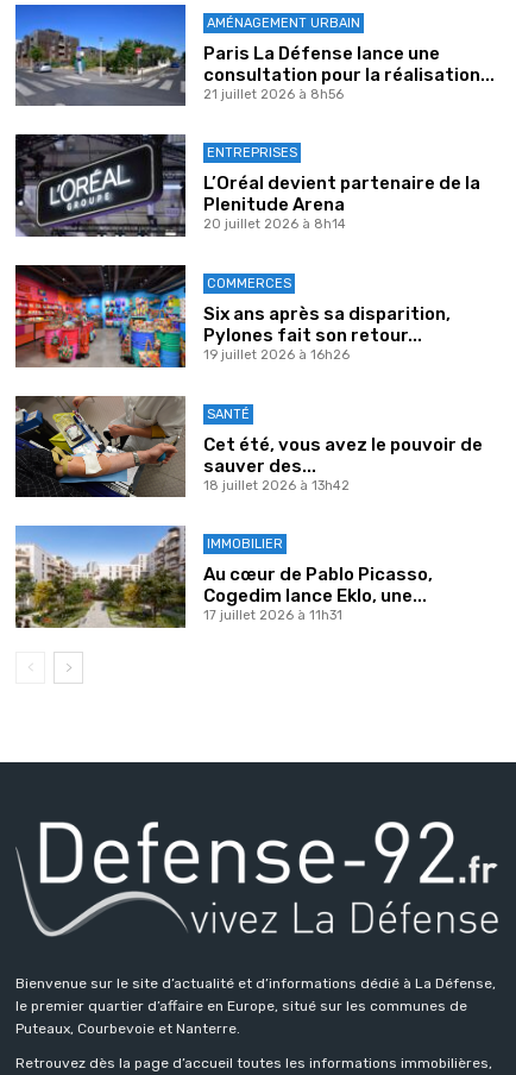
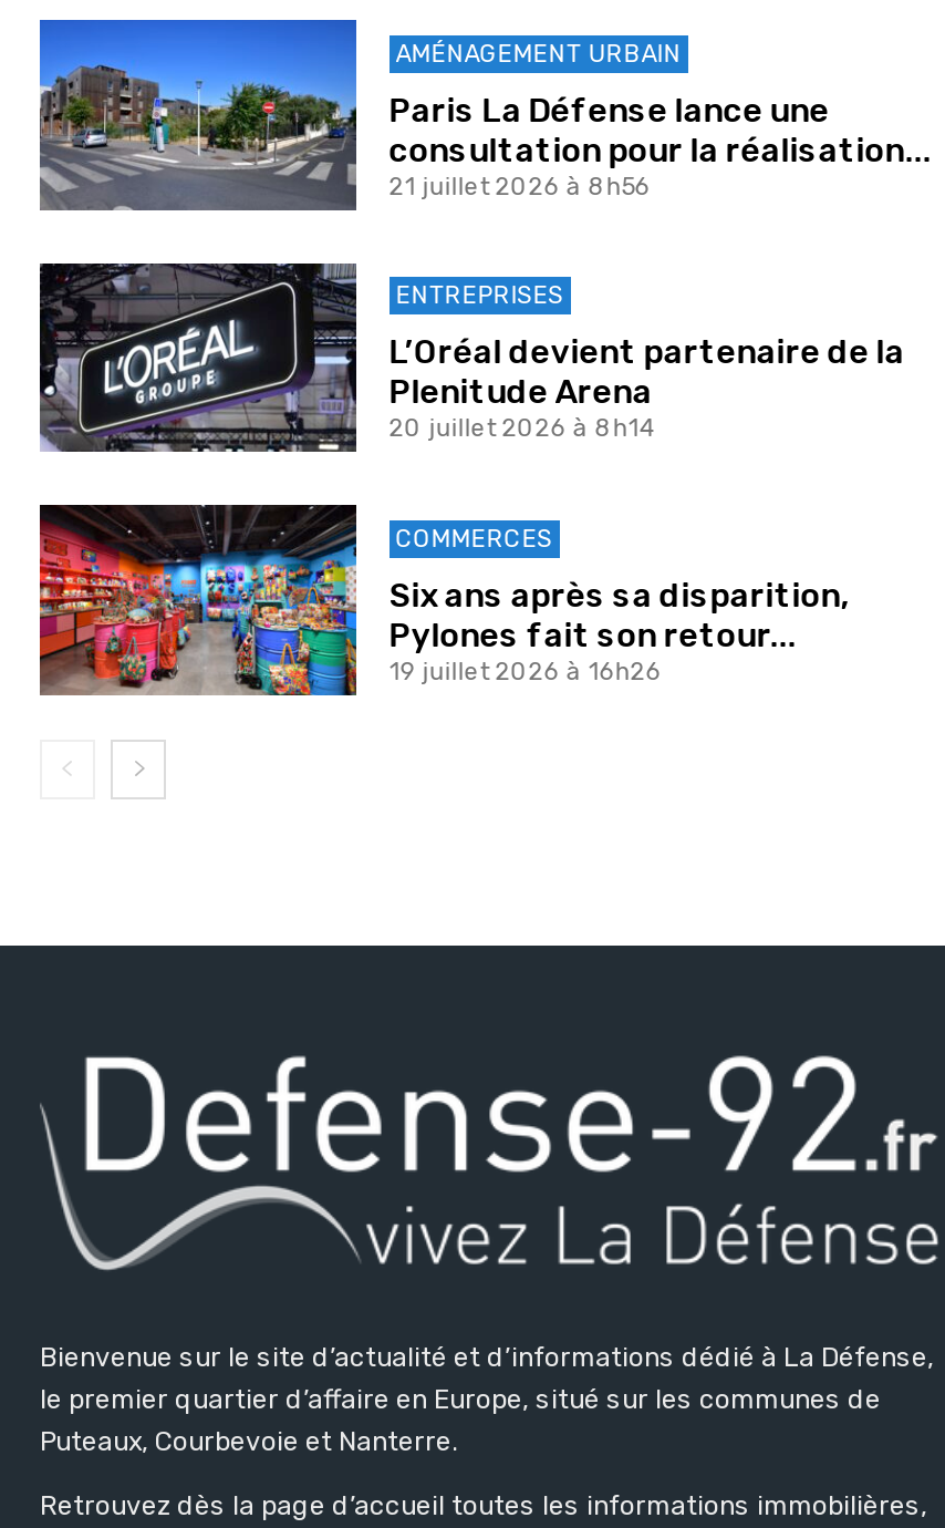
- [image]
- SANTÉ
- Cet été, vous avez le pouvoir de
- sauver des...
- 18 juillet 2026 à 13h42

- [image]
- IMMOBILIER
- Au cœur de Pablo Picasso,
- Cogedim lance Eklo, une...
- 17 juillet 2026 à 11h31
